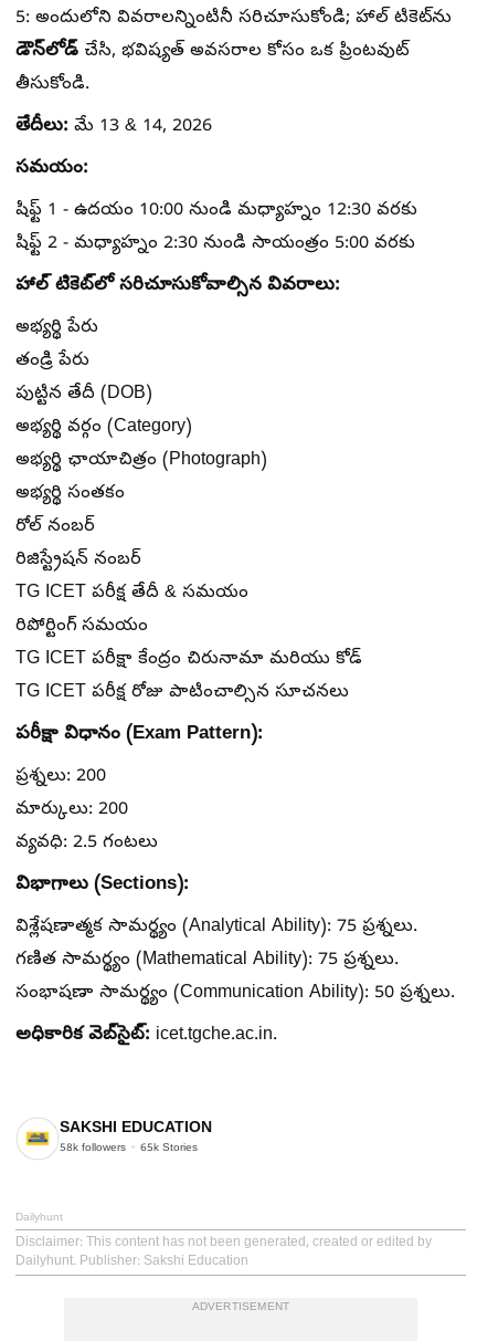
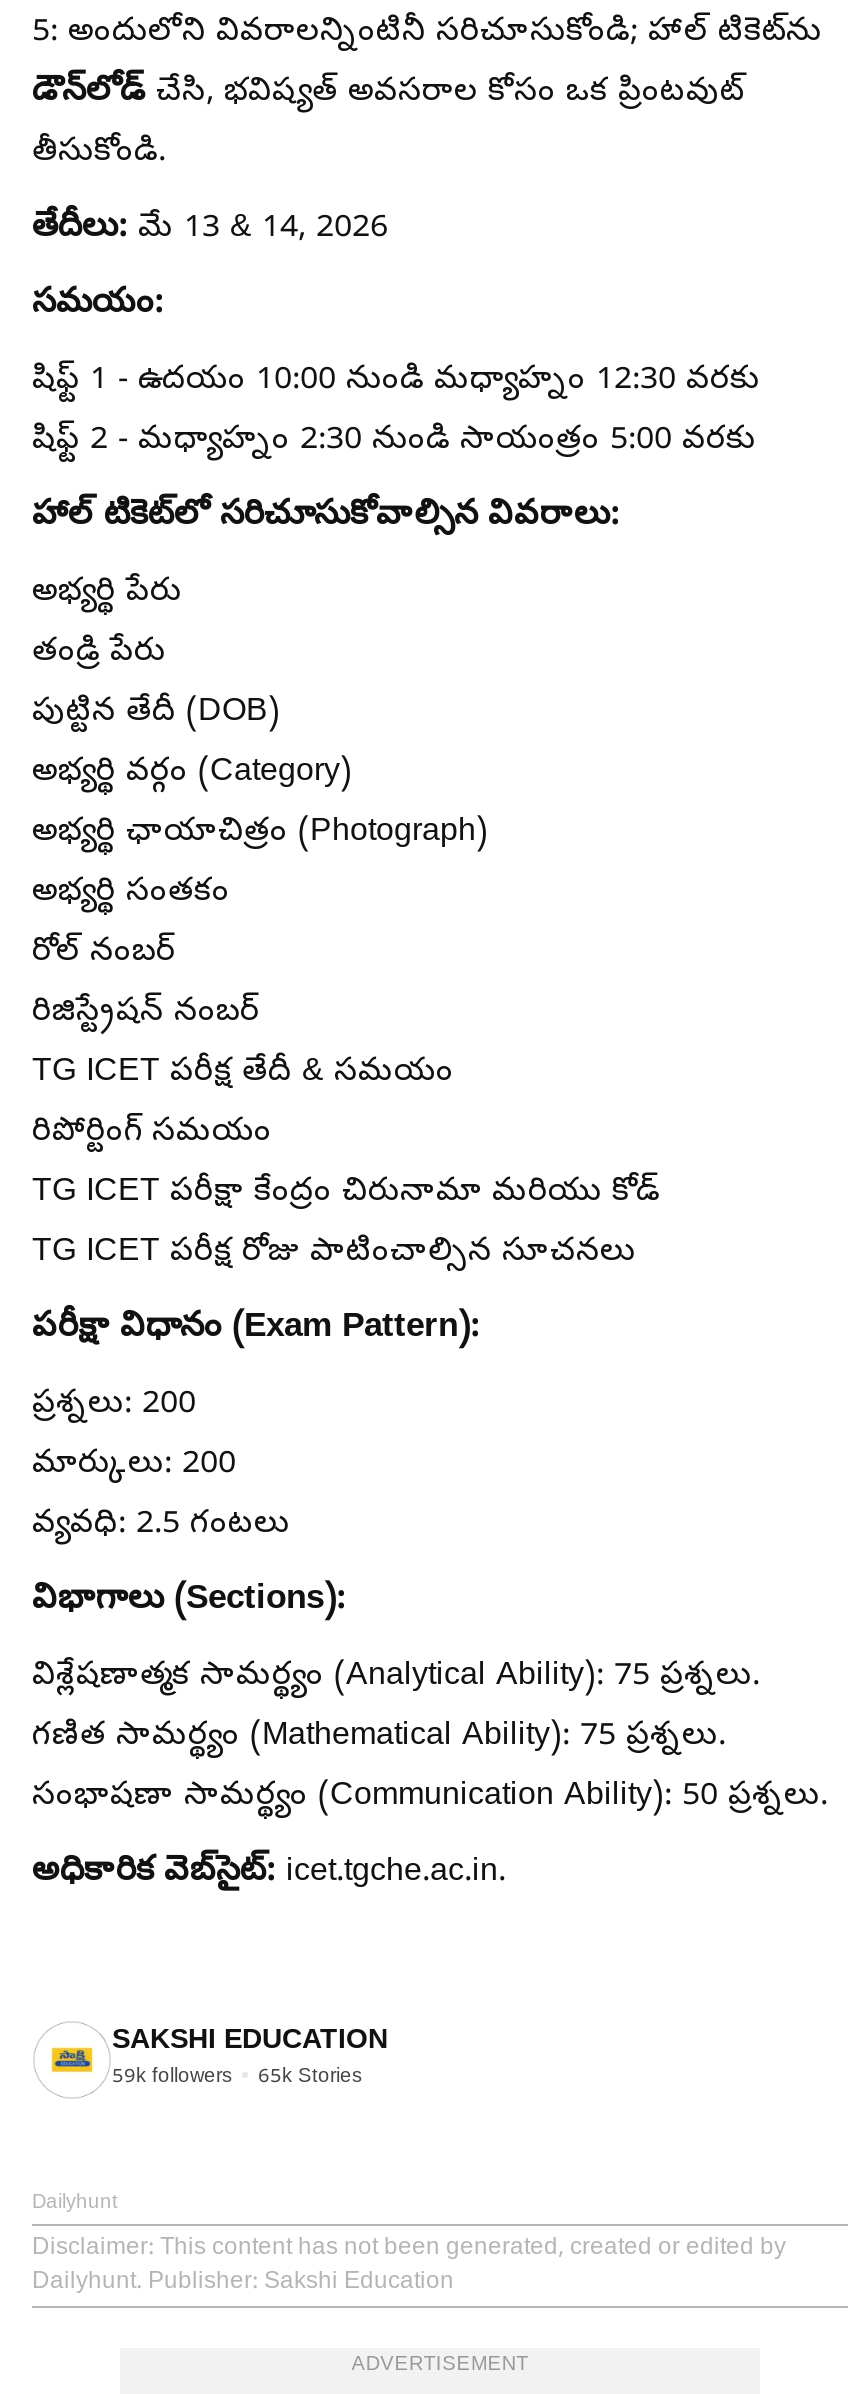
- 58k followers 65k Stories
+ 59k followers 65k Stories
